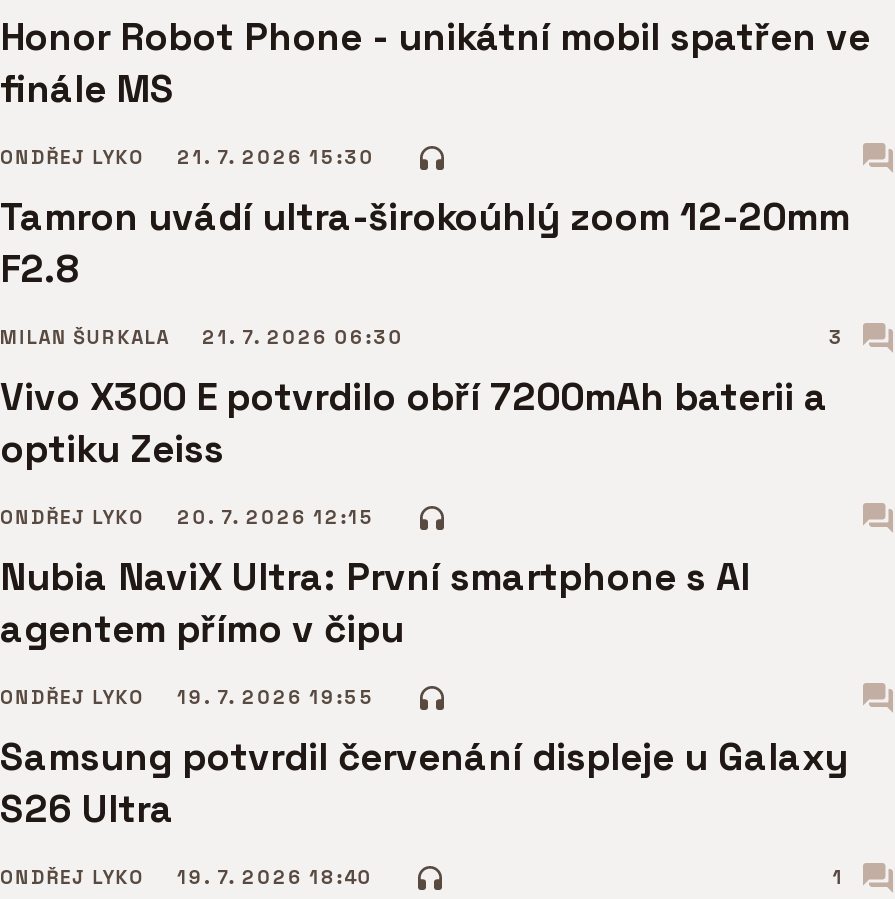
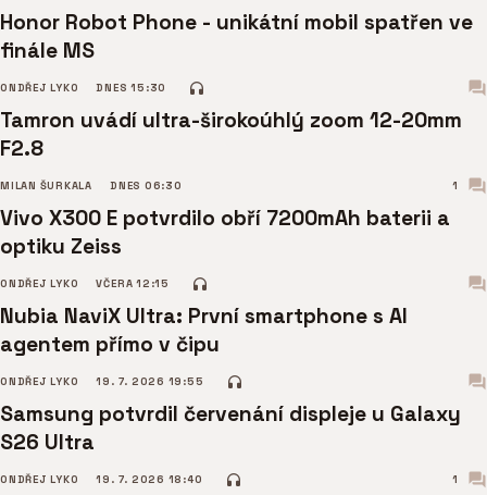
- ONDŘEJ LYKO 21. 7. 2026 15:30
+ ONDŘEJ LYKO DNES 15:30

- 21. 7. 2026 06:30
- 3
+ DNES 06:30
+ 1

- ONDŘEJ LYKO 20. 7. 2026 12:15
+ ONDŘEJ LYKO VČERA 12:15
